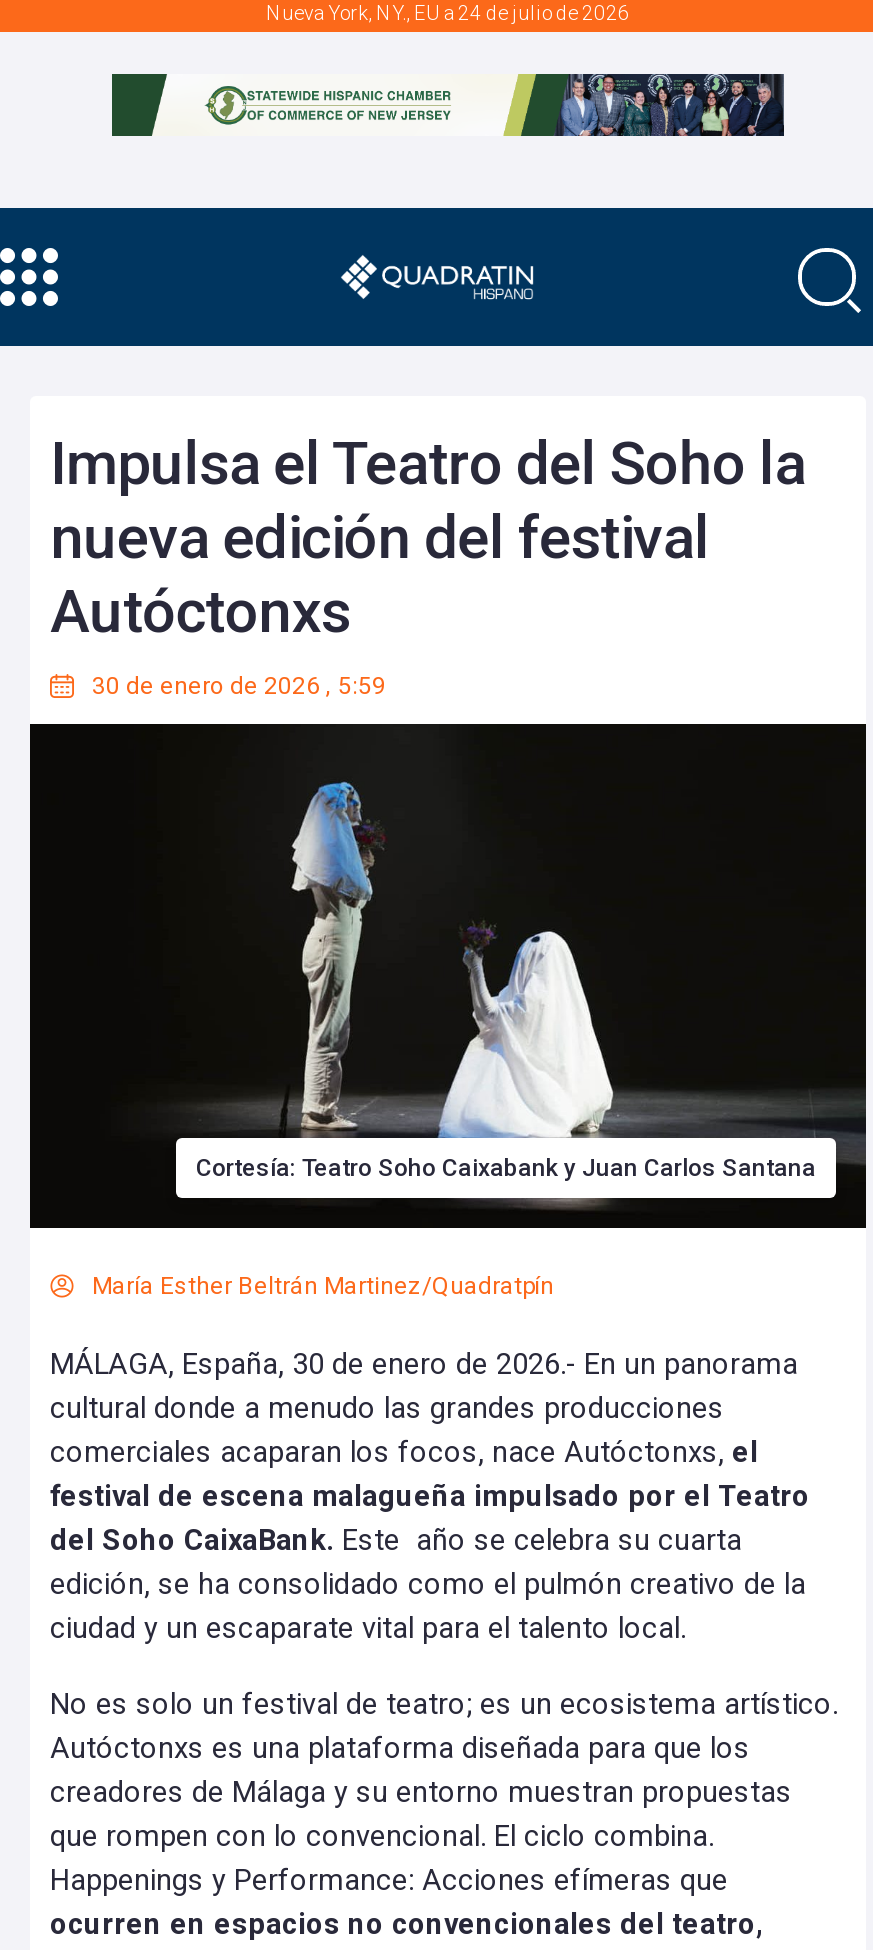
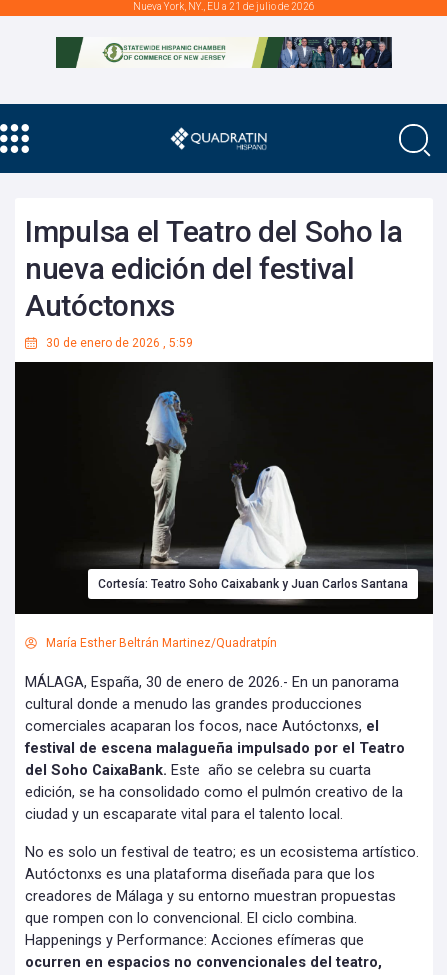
- Nueva York, NY., EU a 24 de julio de 2026
+ Nueva York, NY., EU a 21 de julio de 2026
